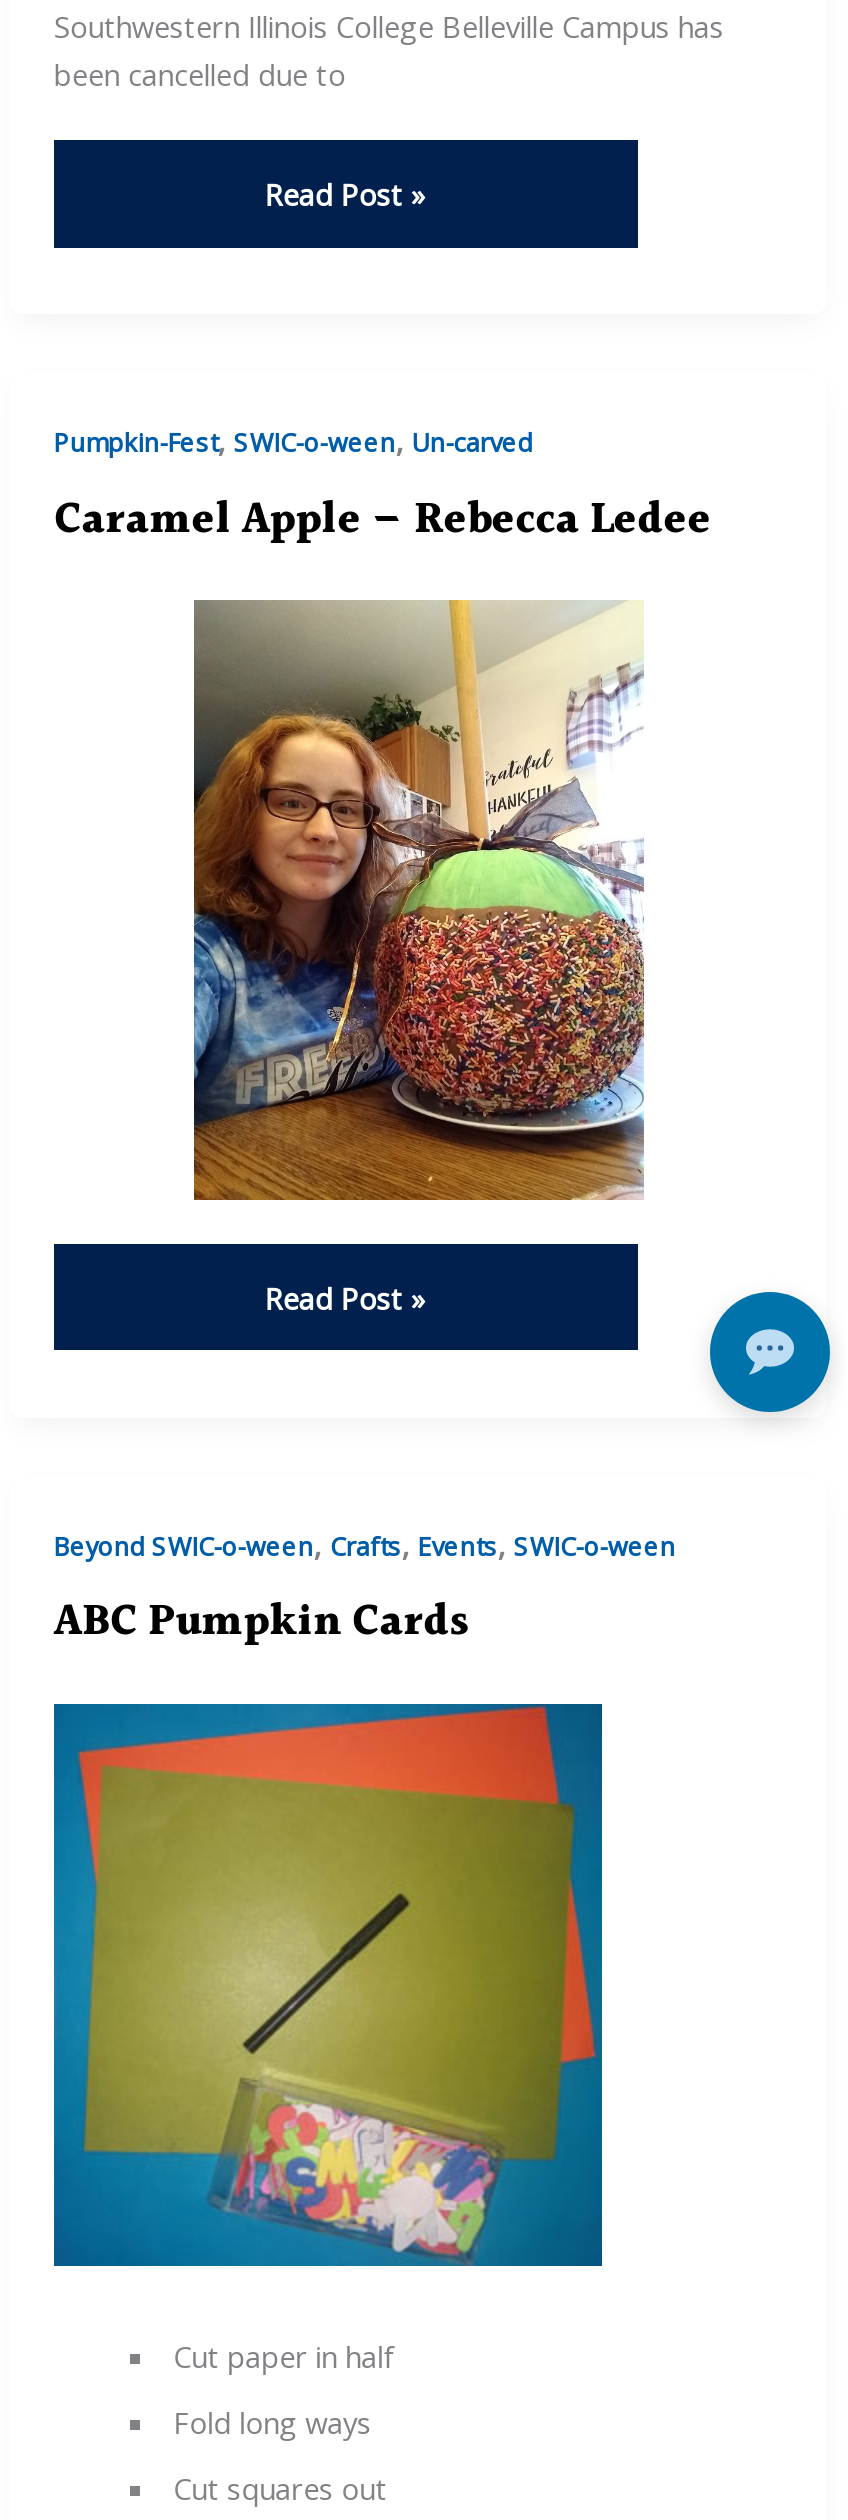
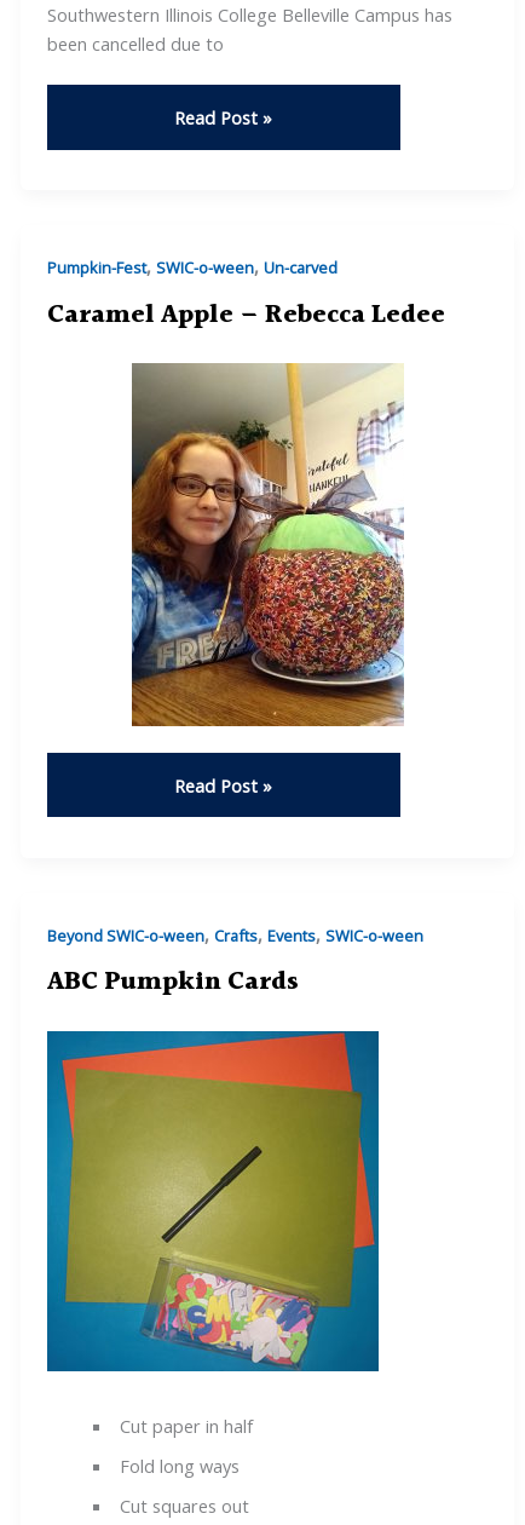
- [image]
